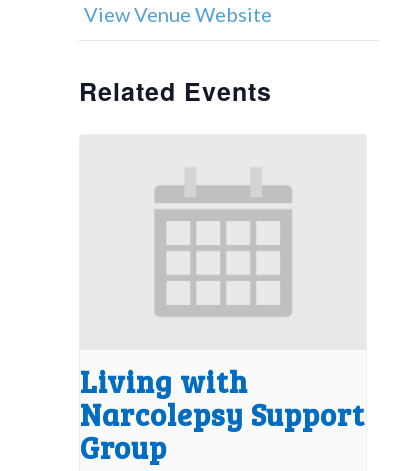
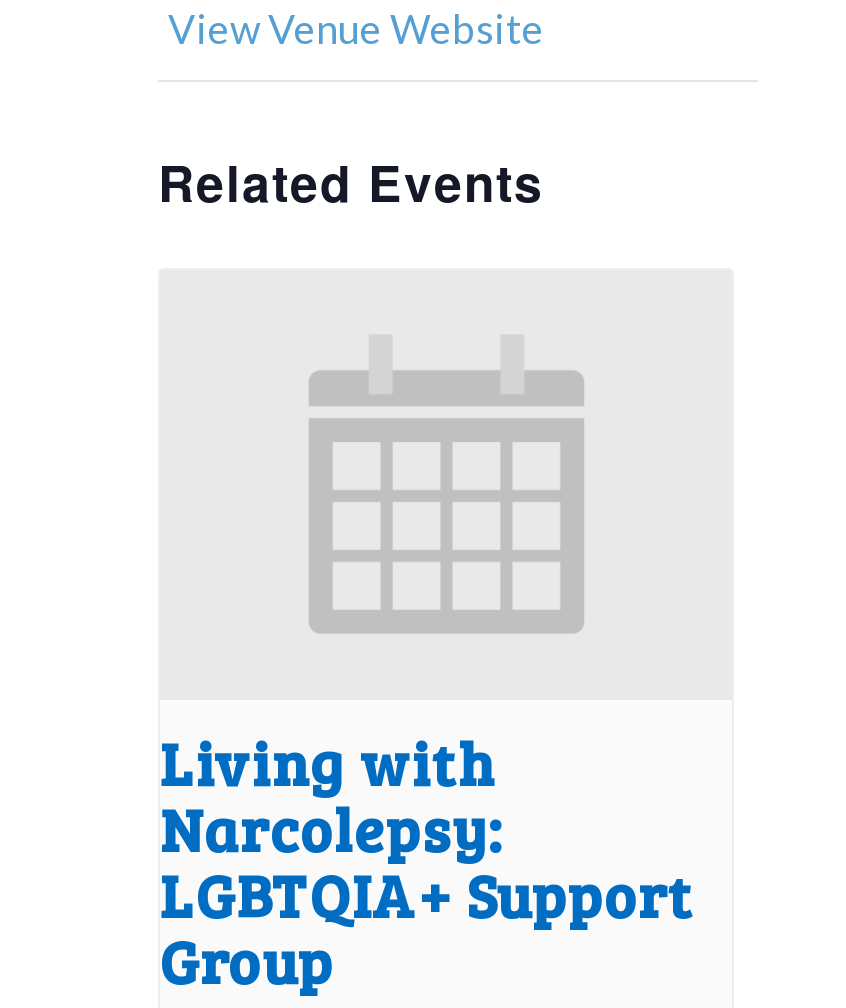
- Narcolepsy Support
+ Narcolepsy:
+ LGBTQIA+ Support
